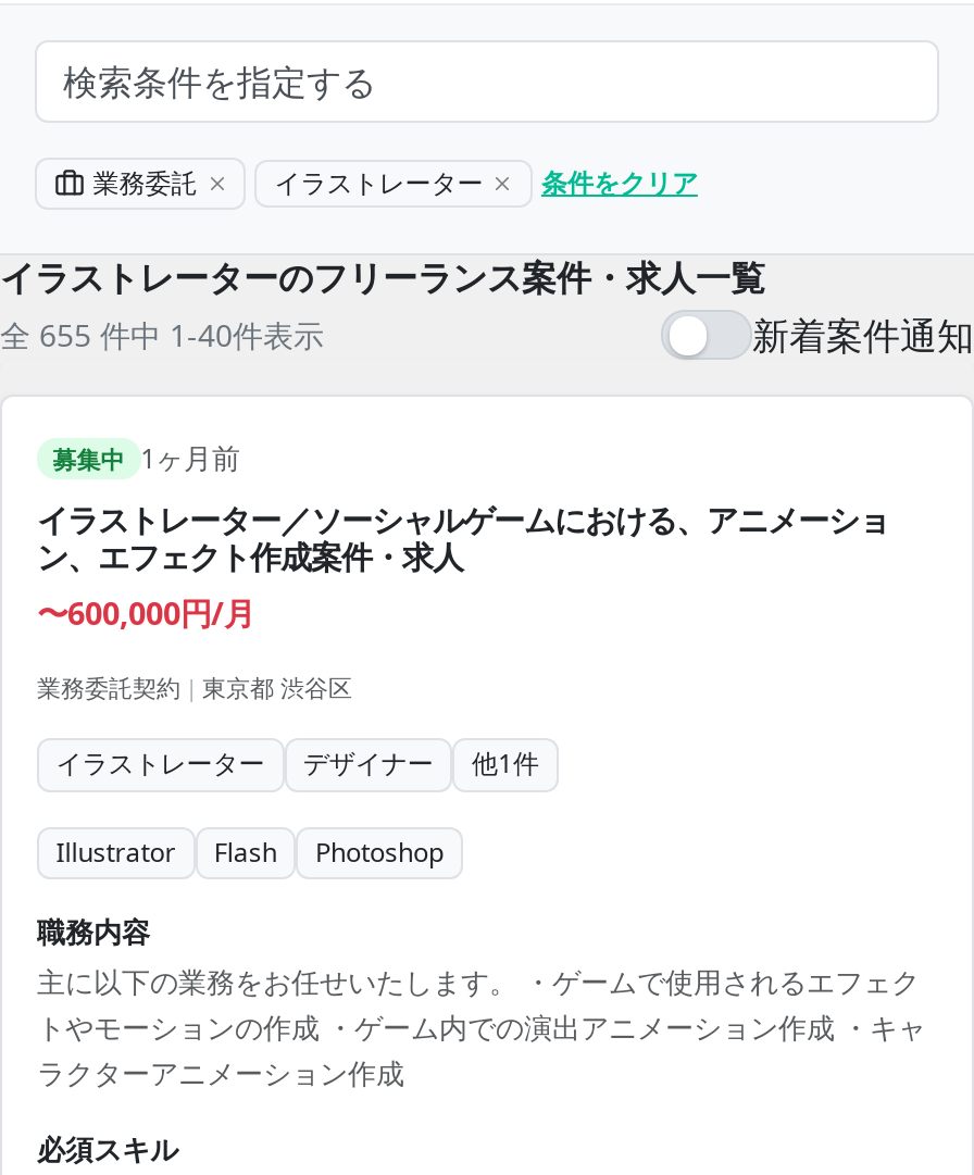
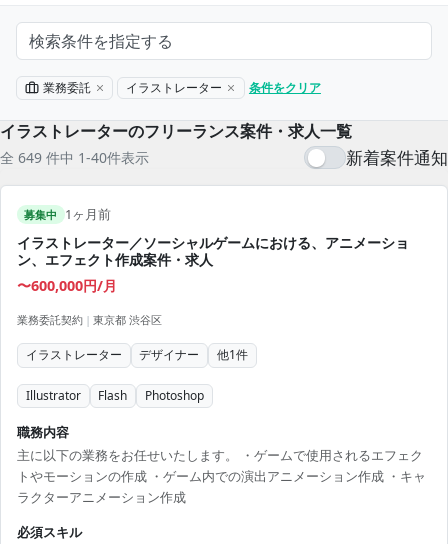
- 全 655 件中 1-40件表示
+ 全 649 件中 1-40件表示
